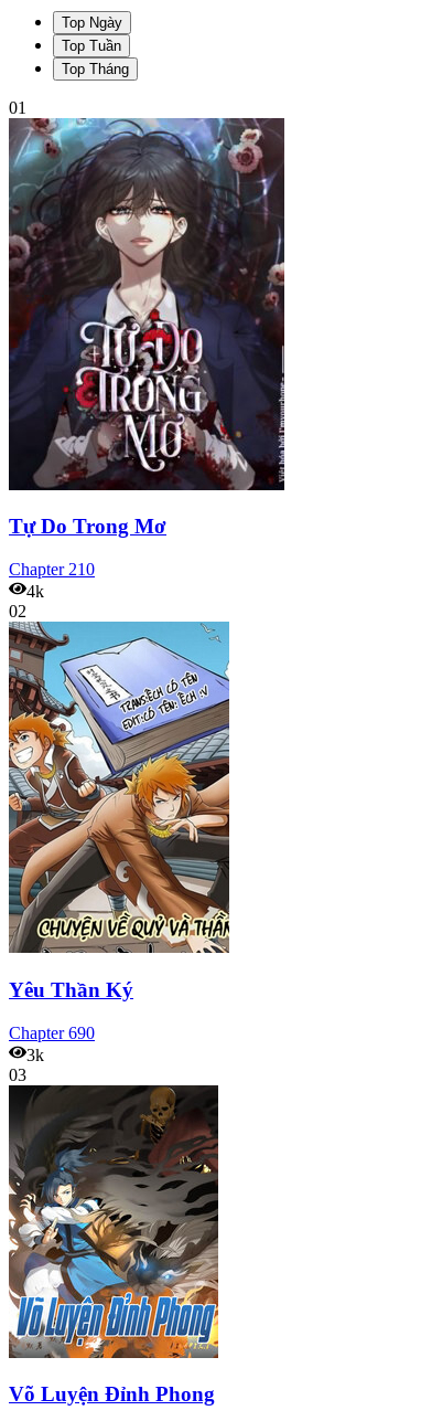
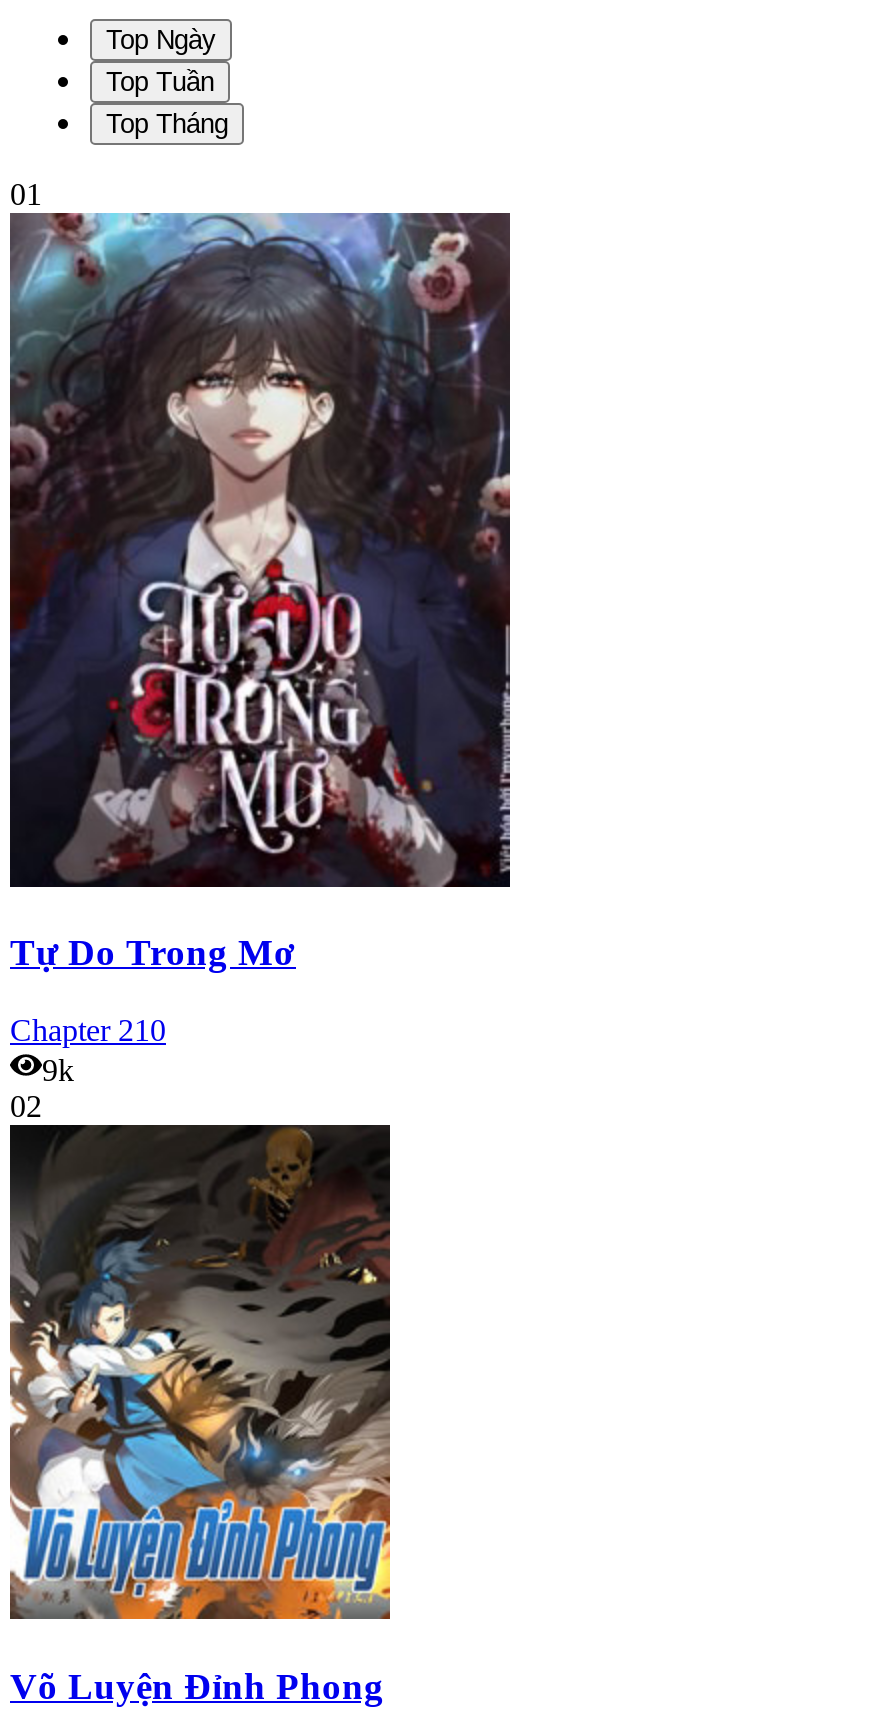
- 4k
+ 9k

- [image]
- Yêu Thần Ký
- Chapter 690
- 3k
- 03
